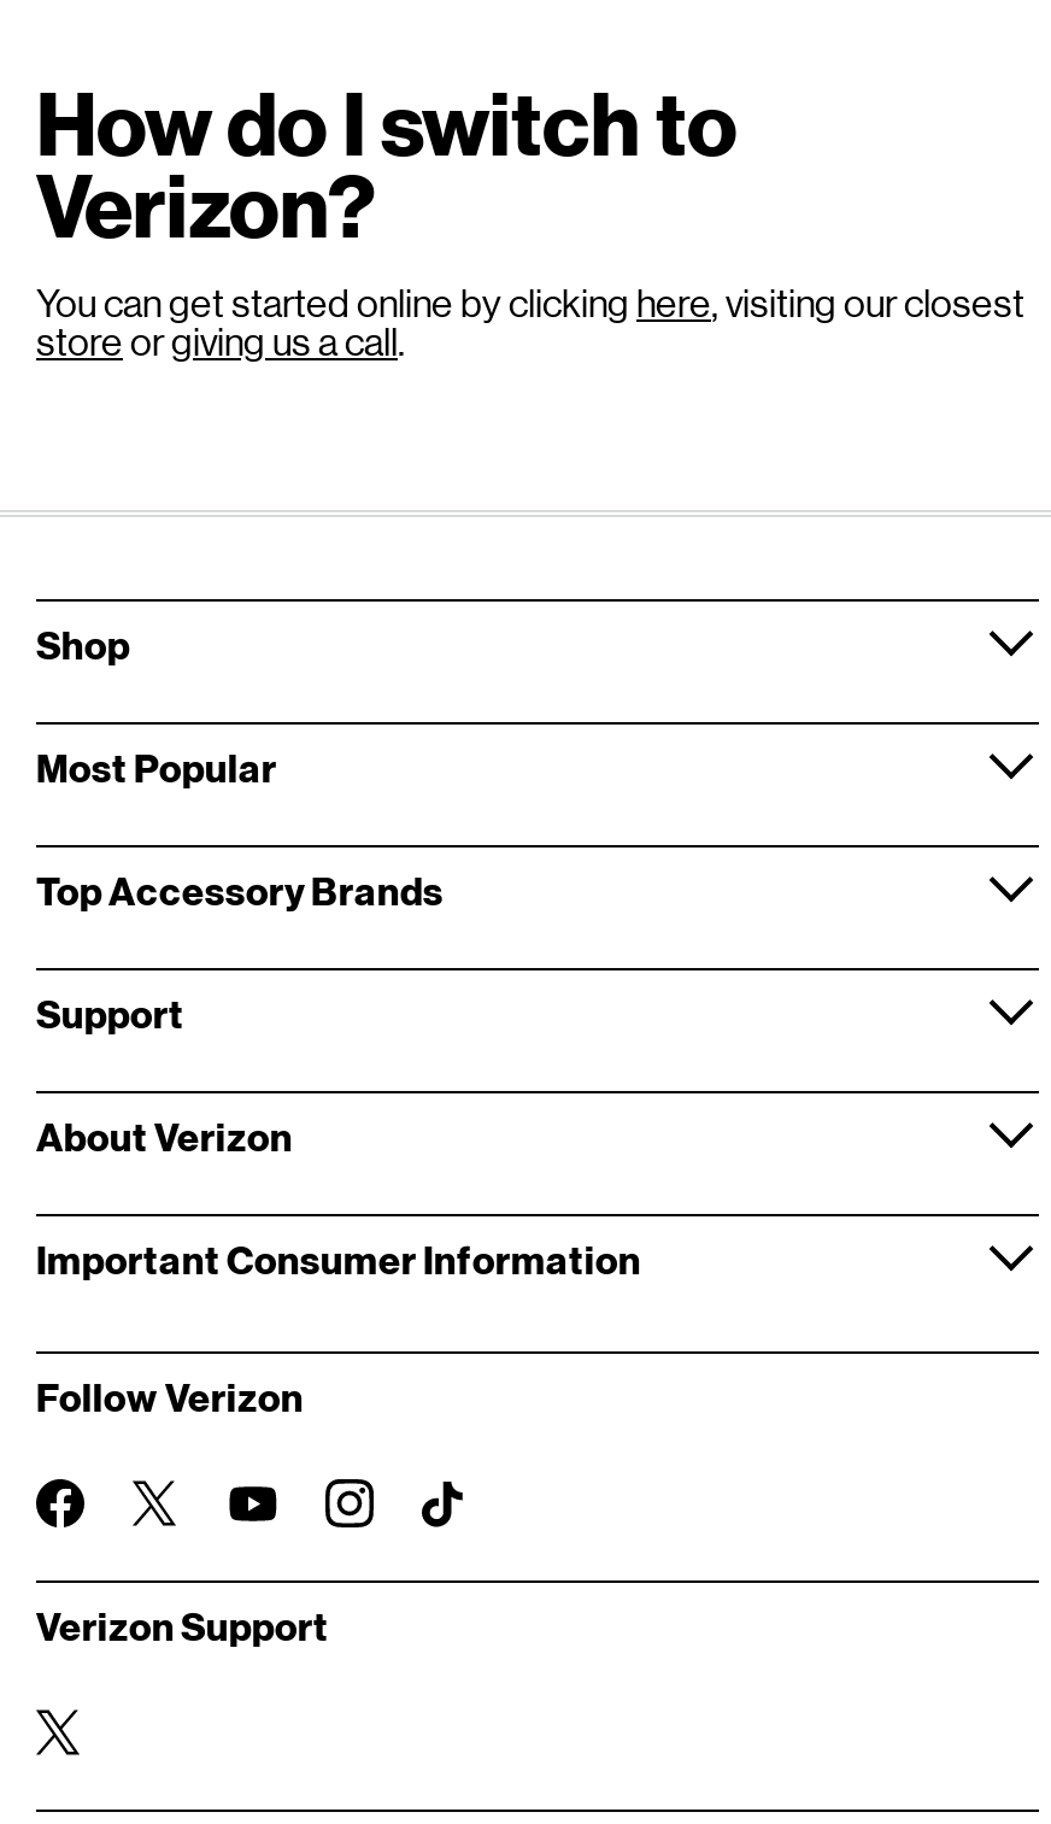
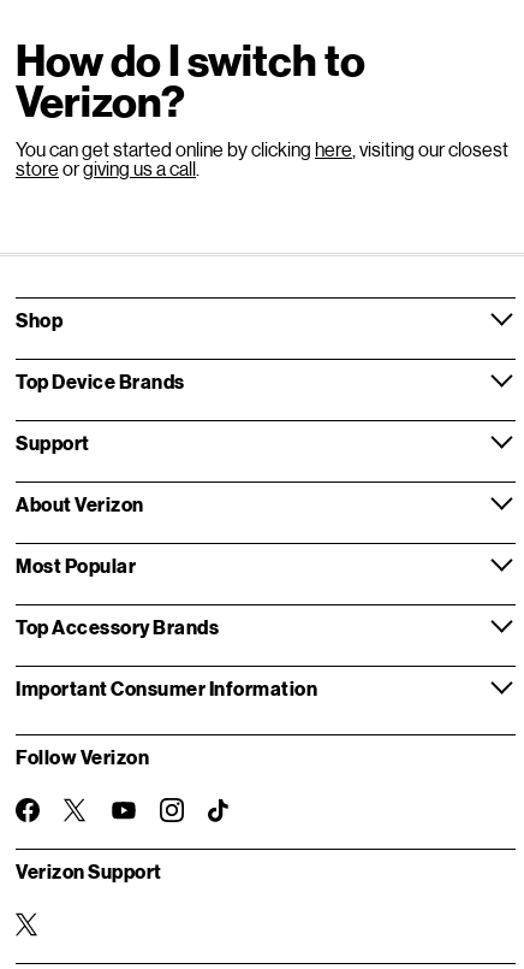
+ Top Device Brands

moved down: Most Popular | Top Accessory Brands

moved up: Support | About Verizon
